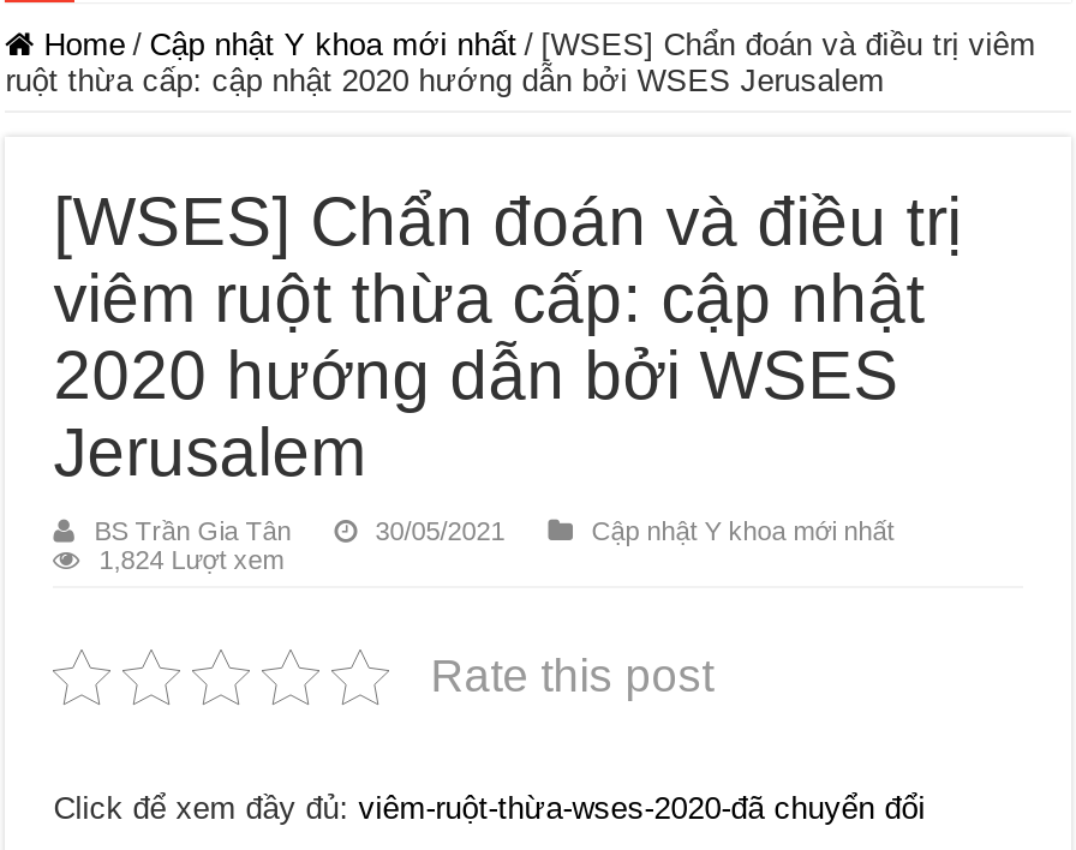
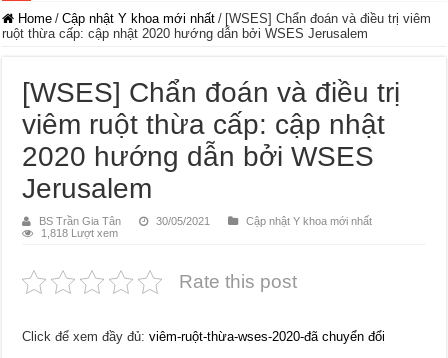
- 1,824 Lượt xem
+ 1,818 Lượt xem
